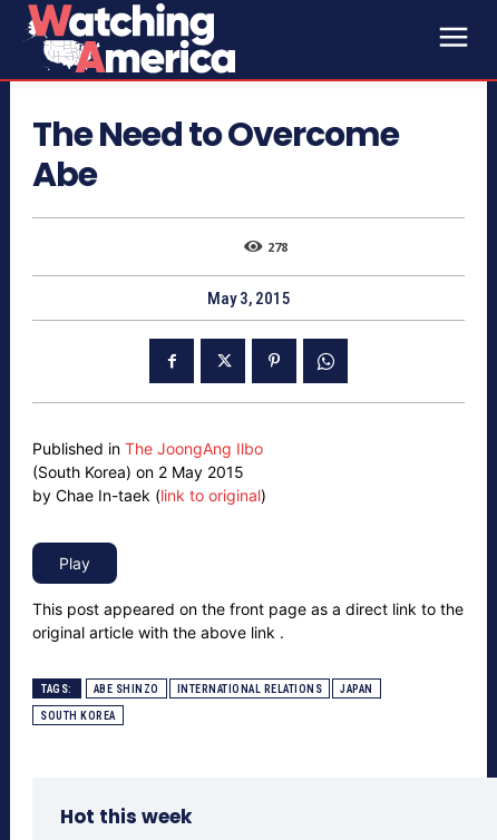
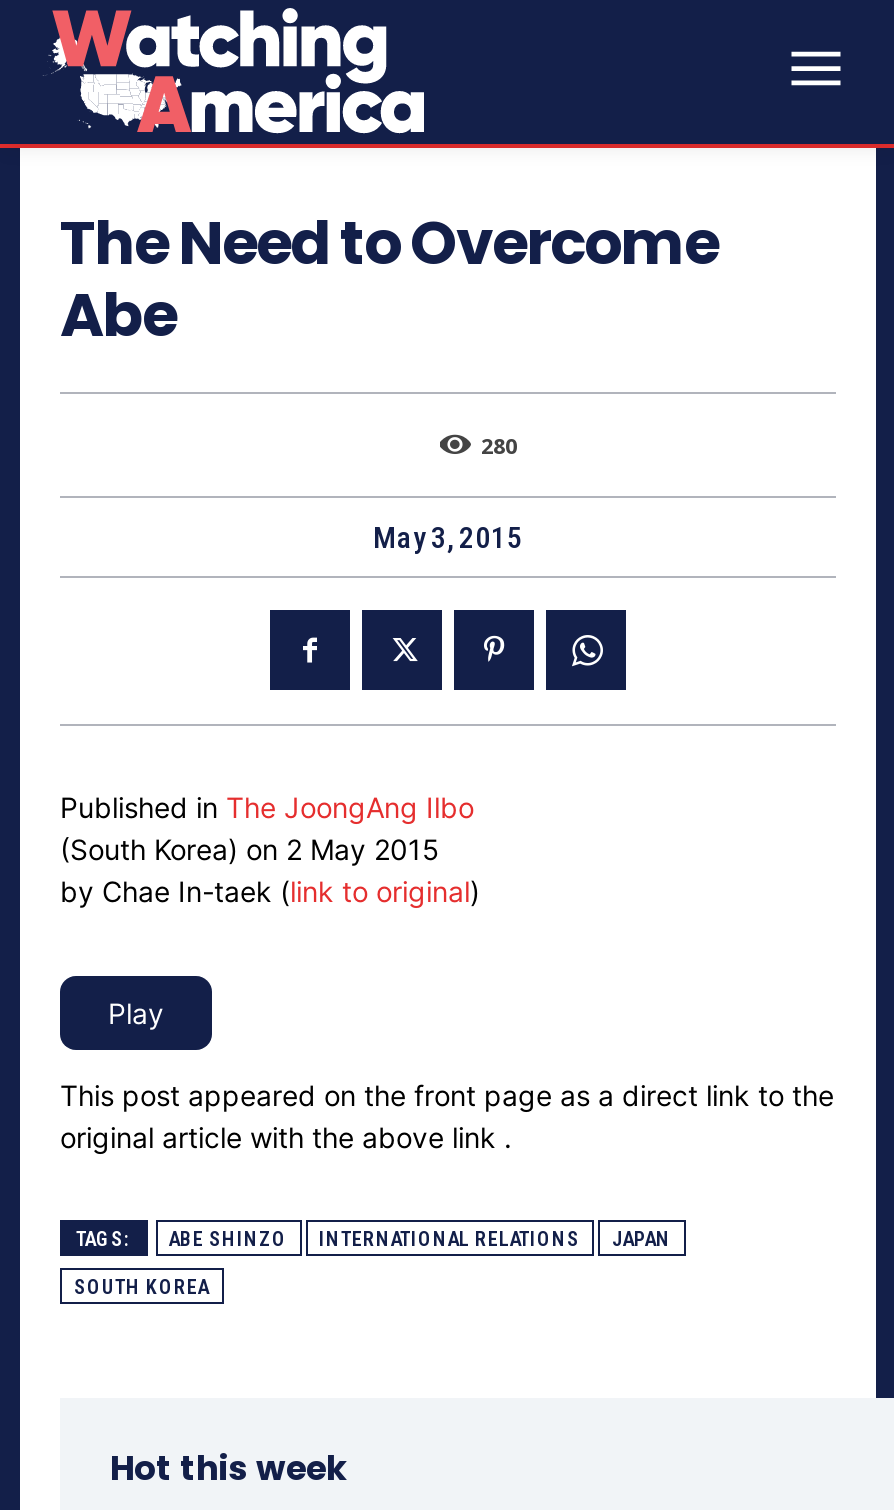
- 278
+ 280
